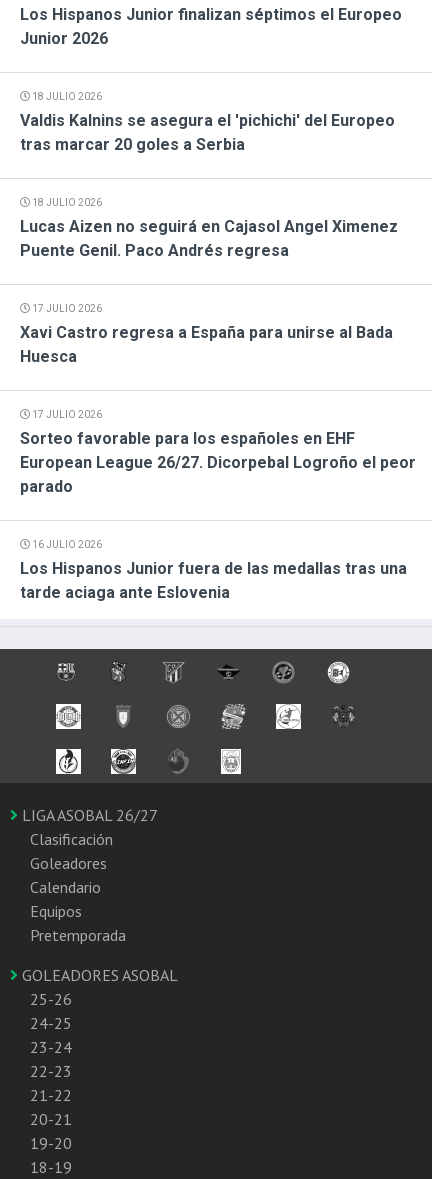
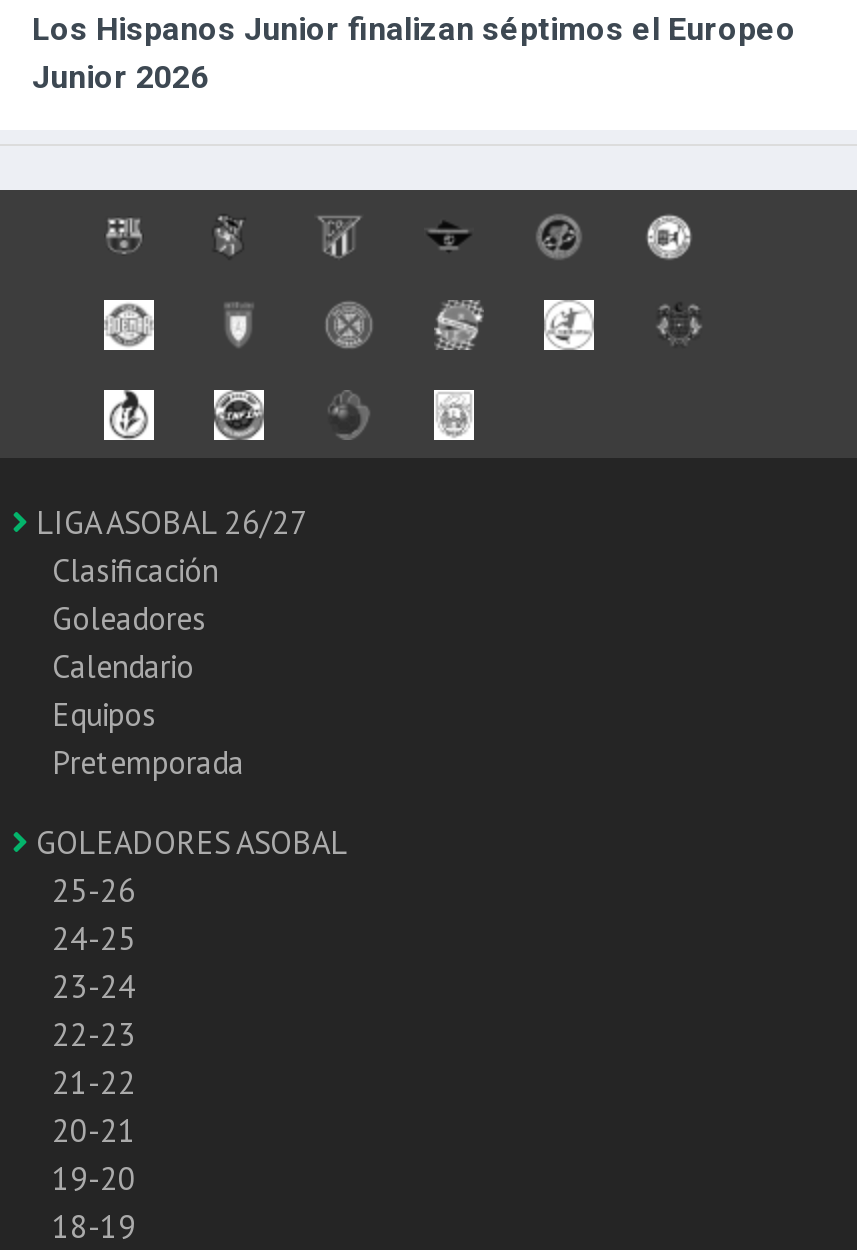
- 18 JULIO 2026
- Valdis Kalnins se asegura el 'pichichi' del Europeo
- tras marcar 20 goles a Serbia
- 18 JULIO 2026
- Lucas Aizen no seguirá en Cajasol Angel Ximenez
- Puente Genil. Paco Andrés regresa
- 17 JULIO 2026
- Xavi Castro regresa a España para unirse al Bada
- Huesca
- 17 JULIO 2026
- Sorteo favorable para los españoles en EHF
- European League 26/27. Dicorpebal Logroño el peor
- parado
- 16 JULIO 2026
- Los Hispanos Junior fuera de las medallas tras una
- tarde aciaga ante Eslovenia
